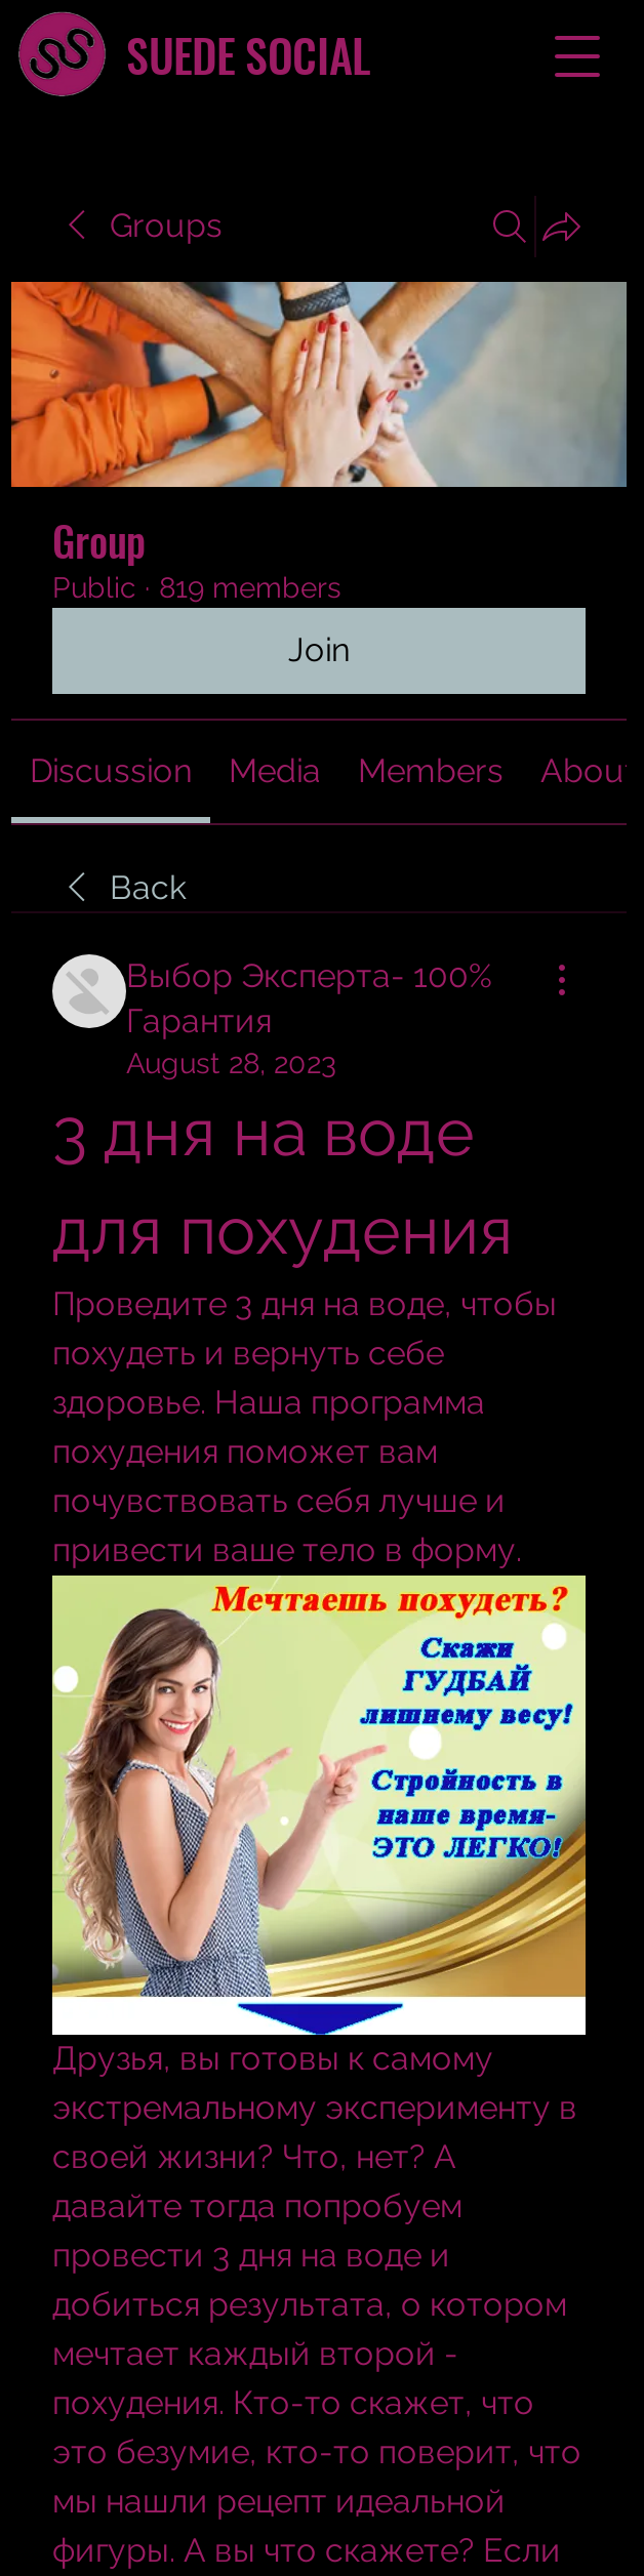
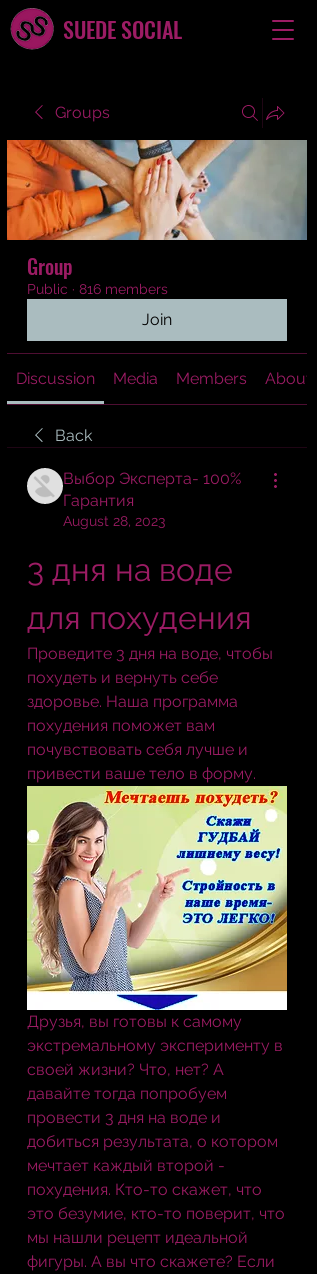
- Public · 819 members
+ Public · 816 members
